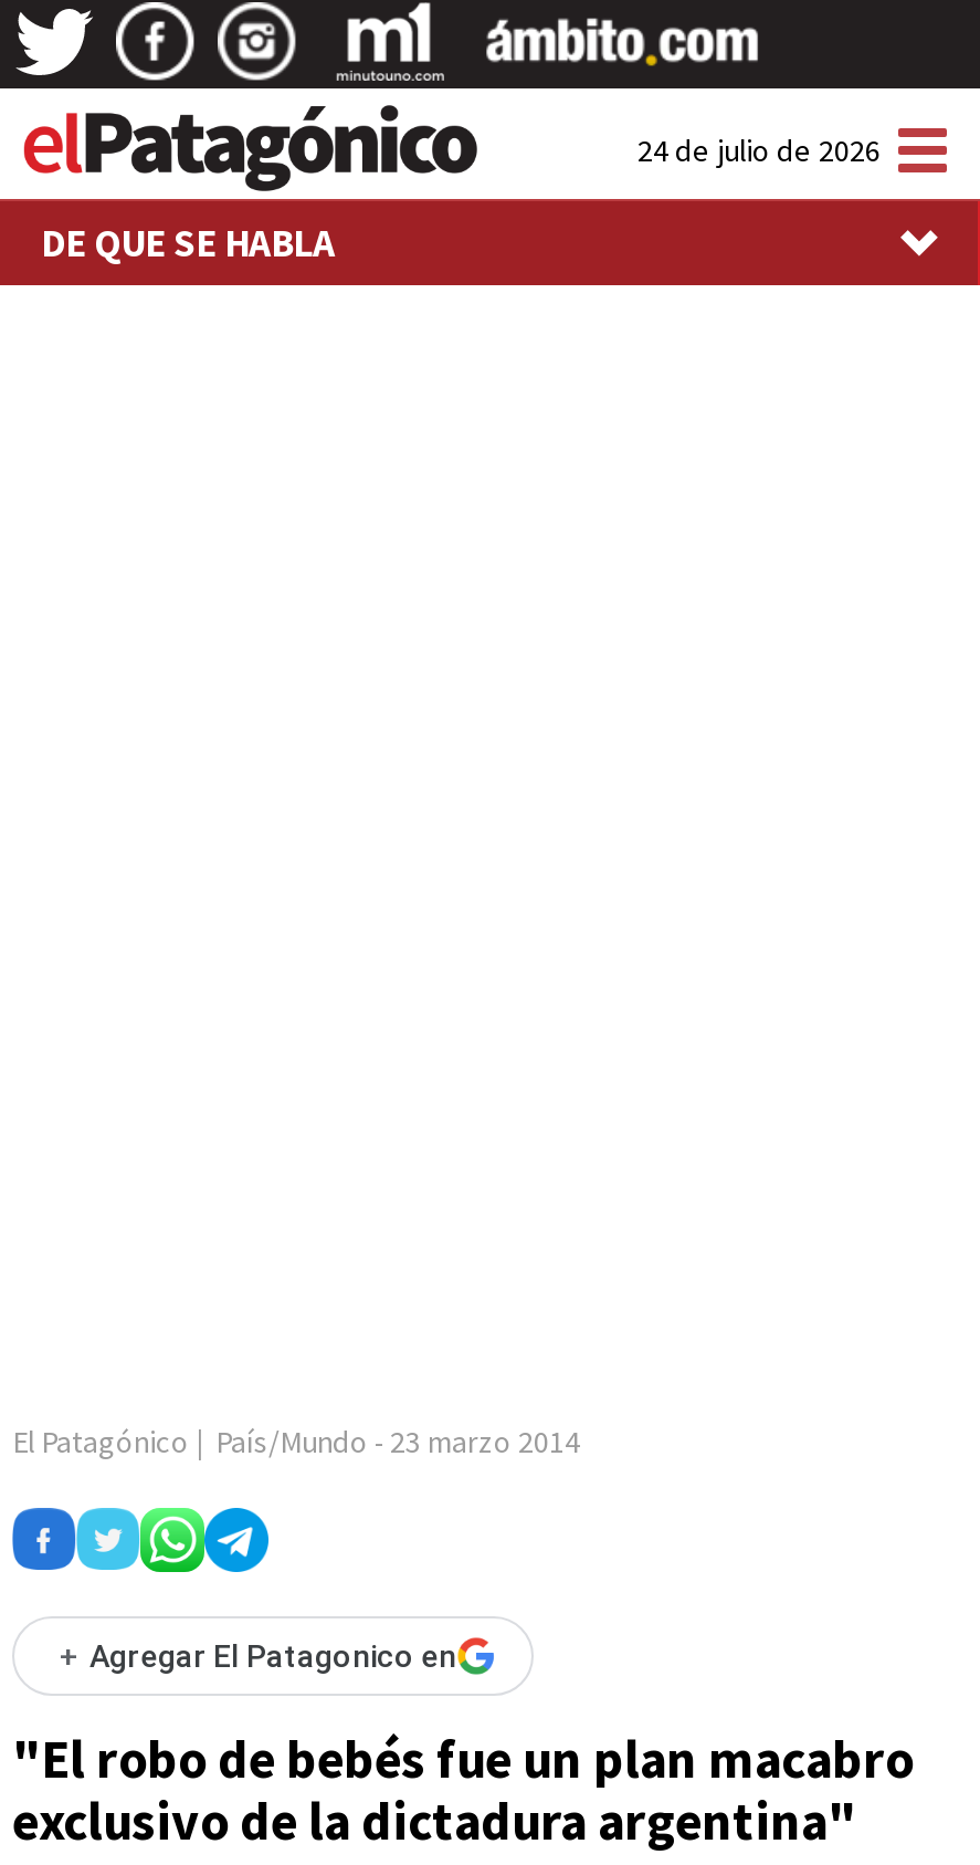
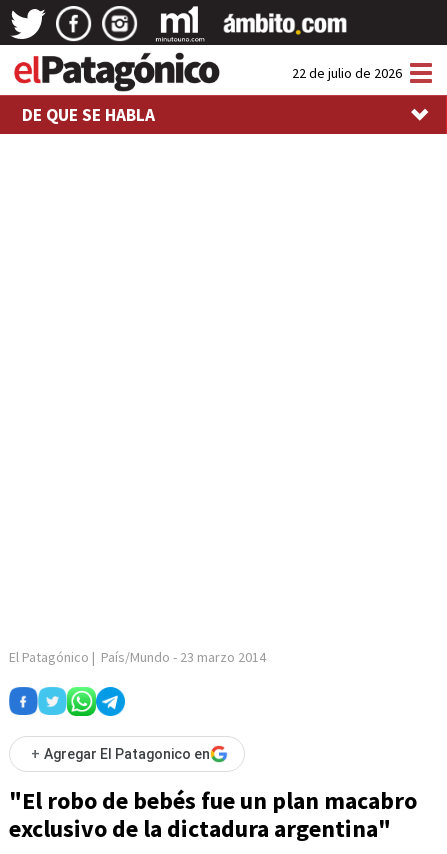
- 24 de julio de 2026
+ 22 de julio de 2026
